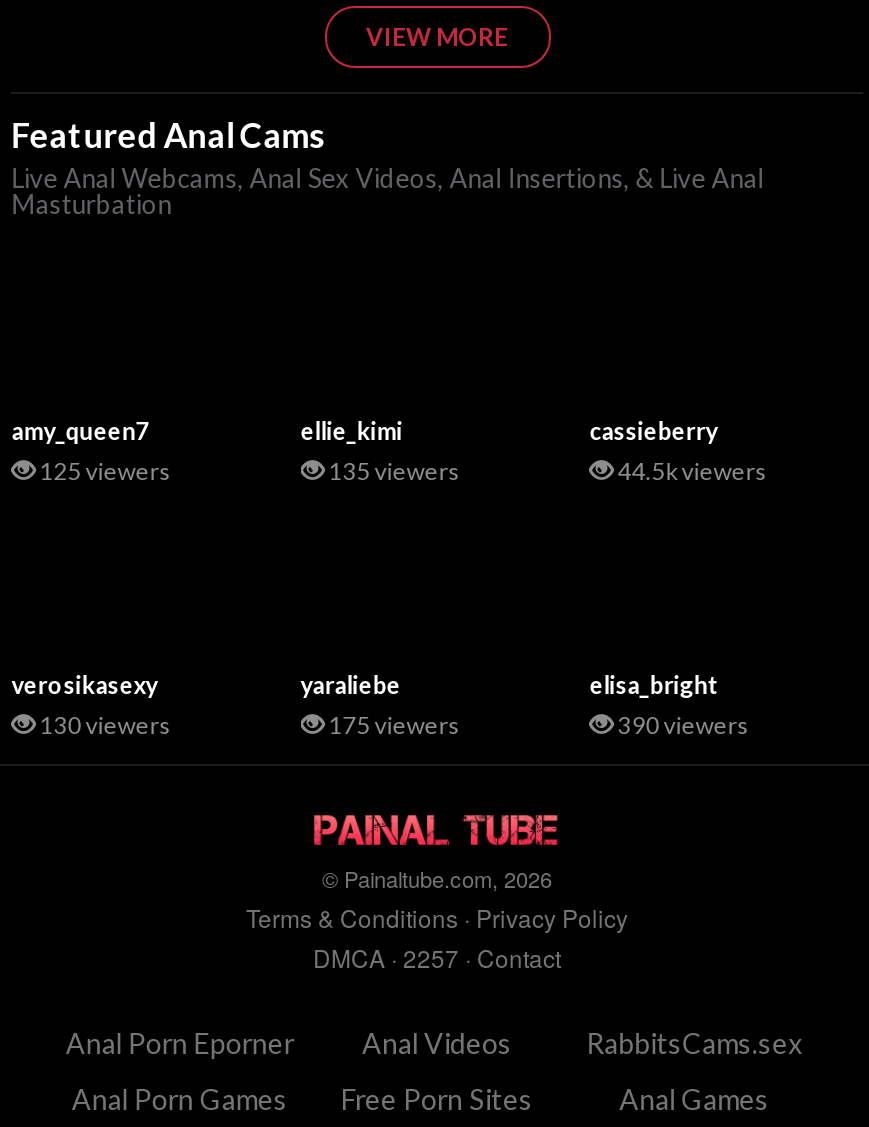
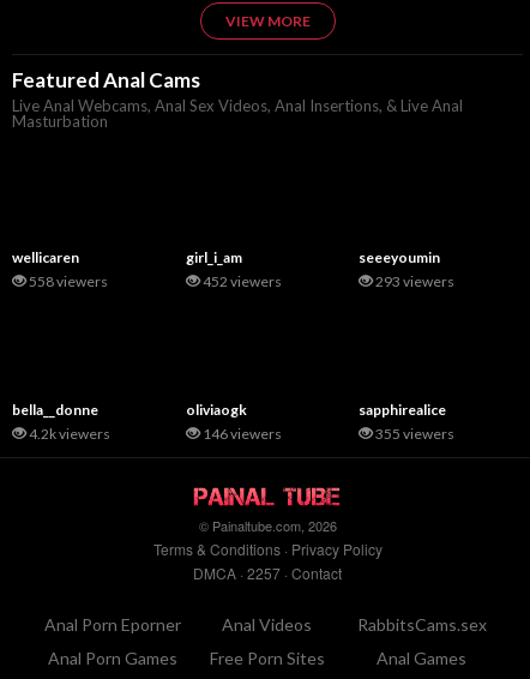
- amy_queen7
- 125 viewers
+ wellicaren
+ 558 viewers

- ellie_kimi
- 135 viewers
+ girl_i_am
+ 452 viewers

- cassieberry
- 44.5k viewers
+ seeeyoumin
+ 293 viewers

- verosikasexy
- 130 viewers
+ bella__donne
+ 4.2k viewers

- yaraliebe
- 175 viewers
+ oliviaogk
+ 146 viewers

- elisa_bright
- 390 viewers
+ sapphirealice
+ 355 viewers
